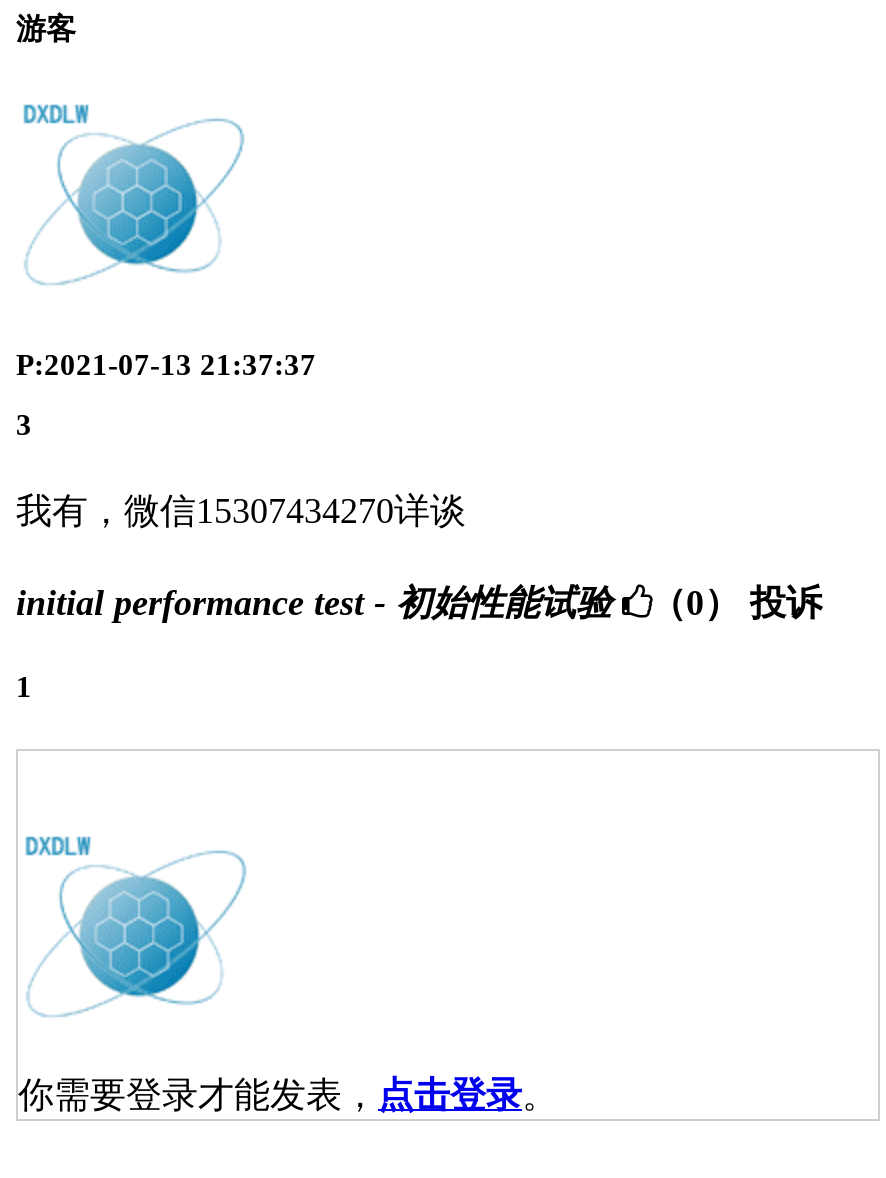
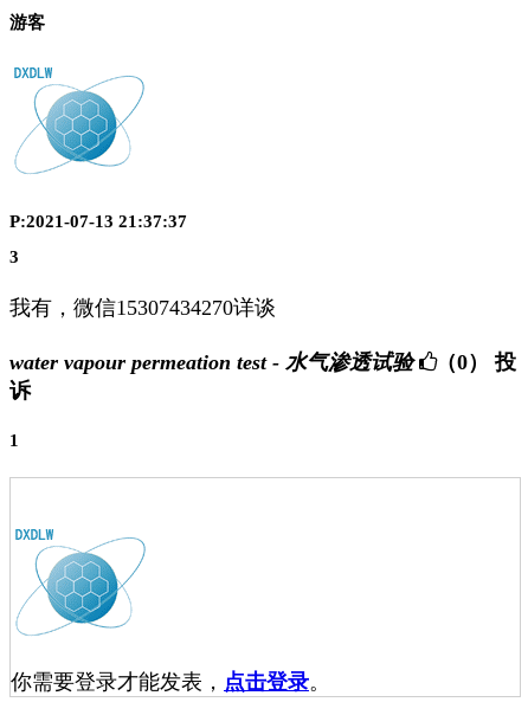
- initial performance test - 初始性能试验
- （0） 投诉
+ water vapour permeation test - 水气渗透试验
+ （0） 投
+ 诉
